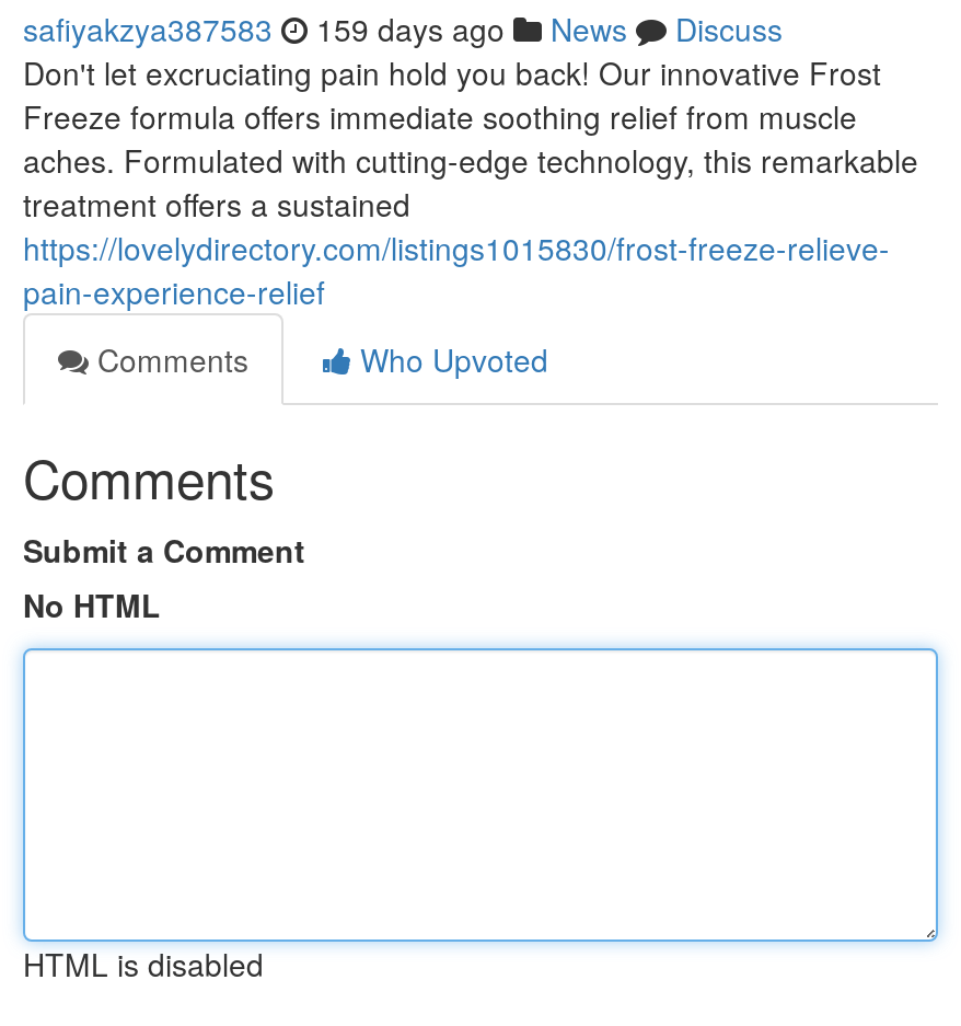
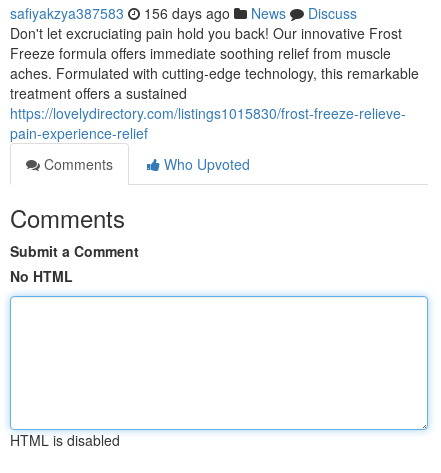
- safiyakzya387583 159 days ago News Discuss
+ safiyakzya387583 156 days ago News Discuss
